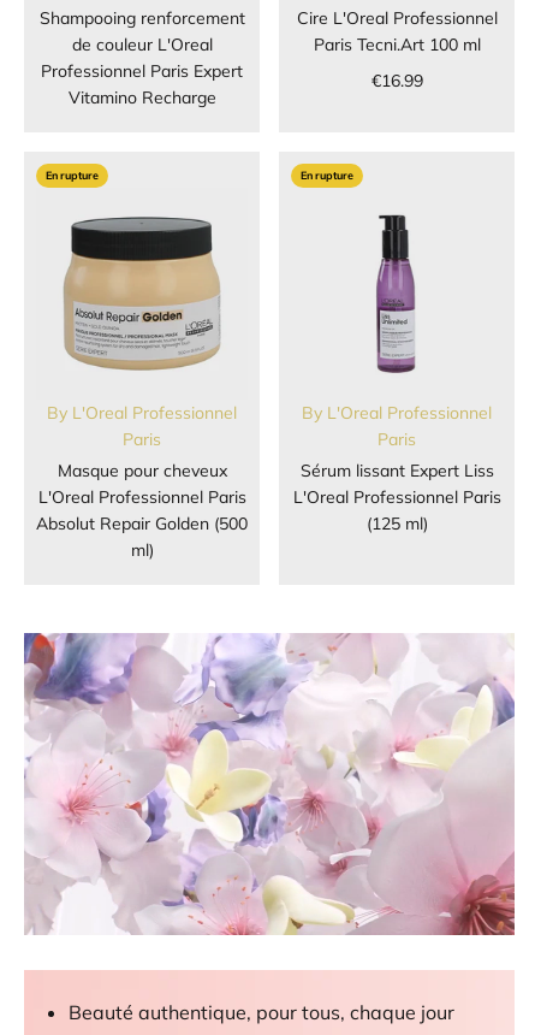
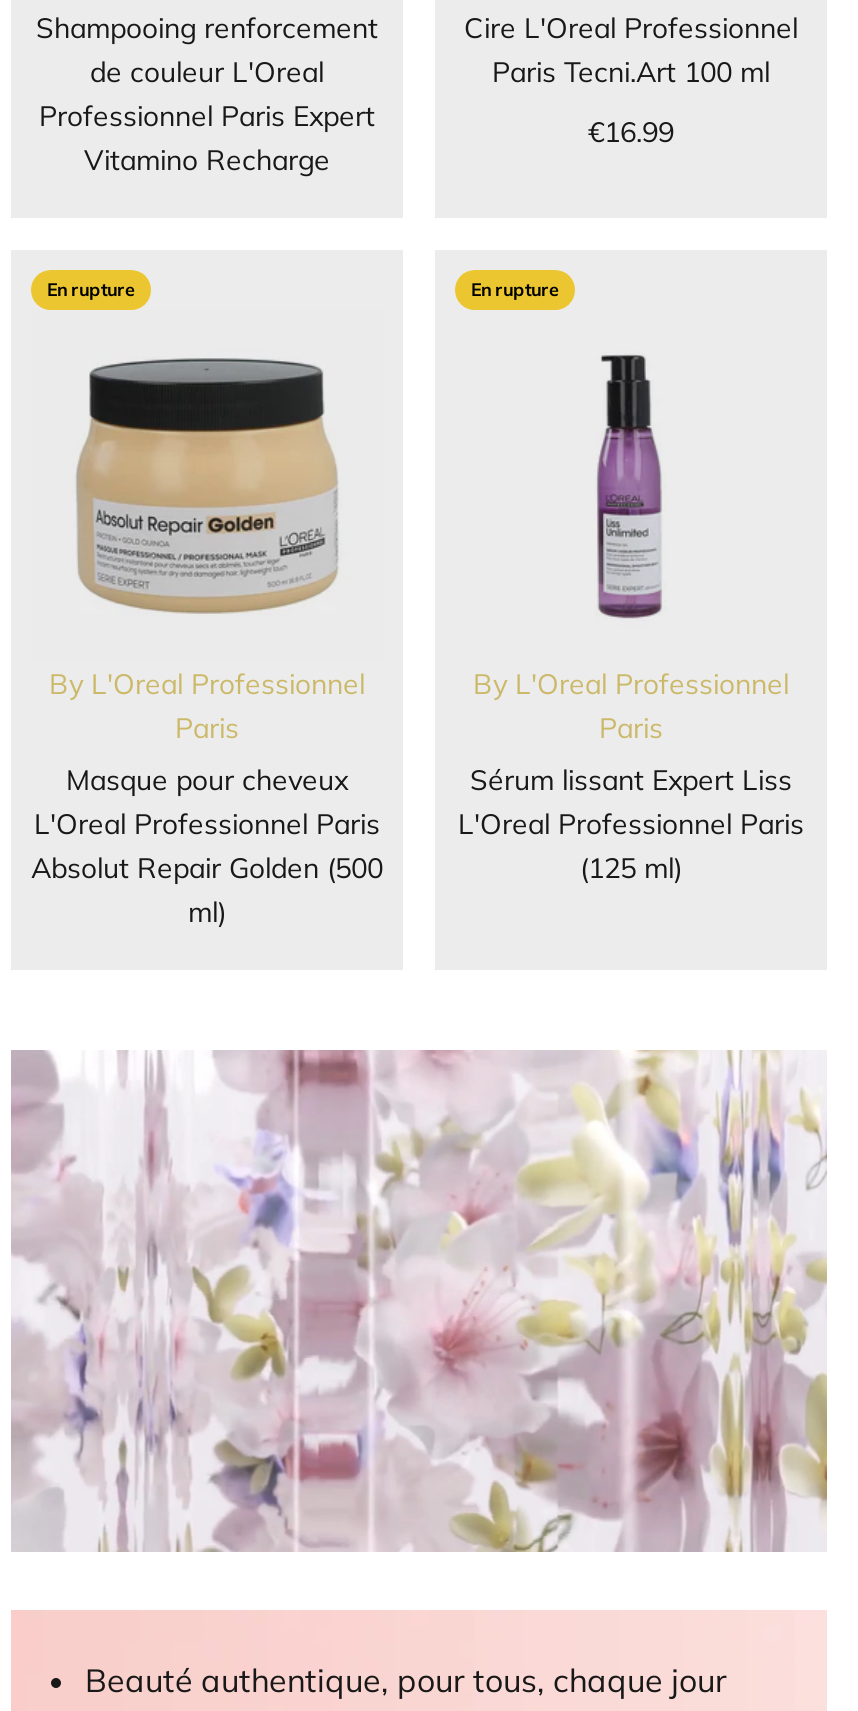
- [image]
+ [image]
